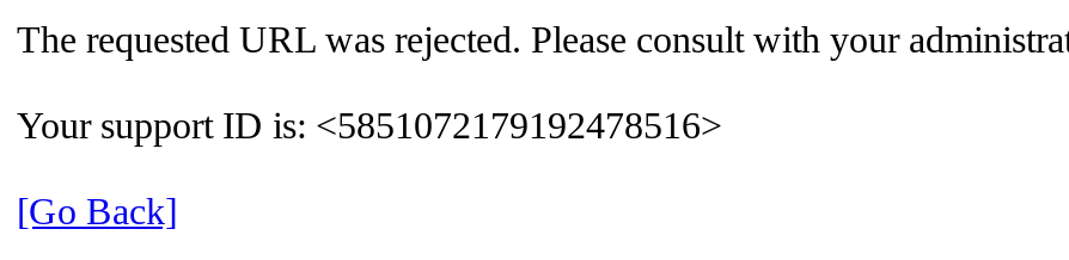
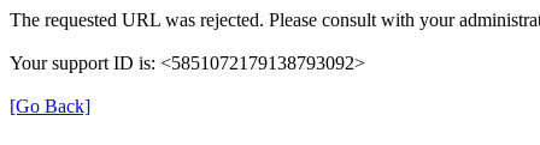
- Your support ID is: <5851072179192478516>
+ Your support ID is: <5851072179138793092>
